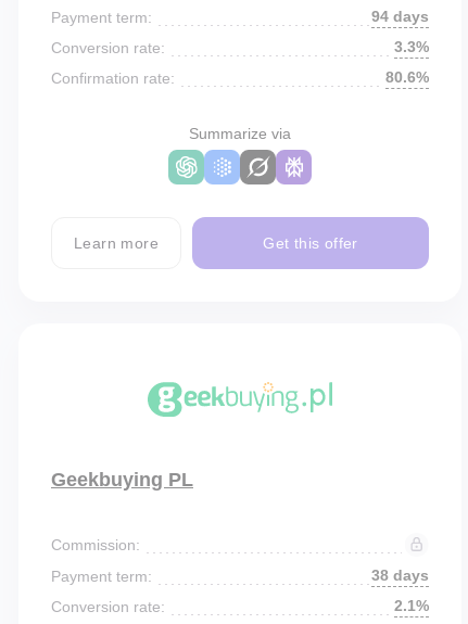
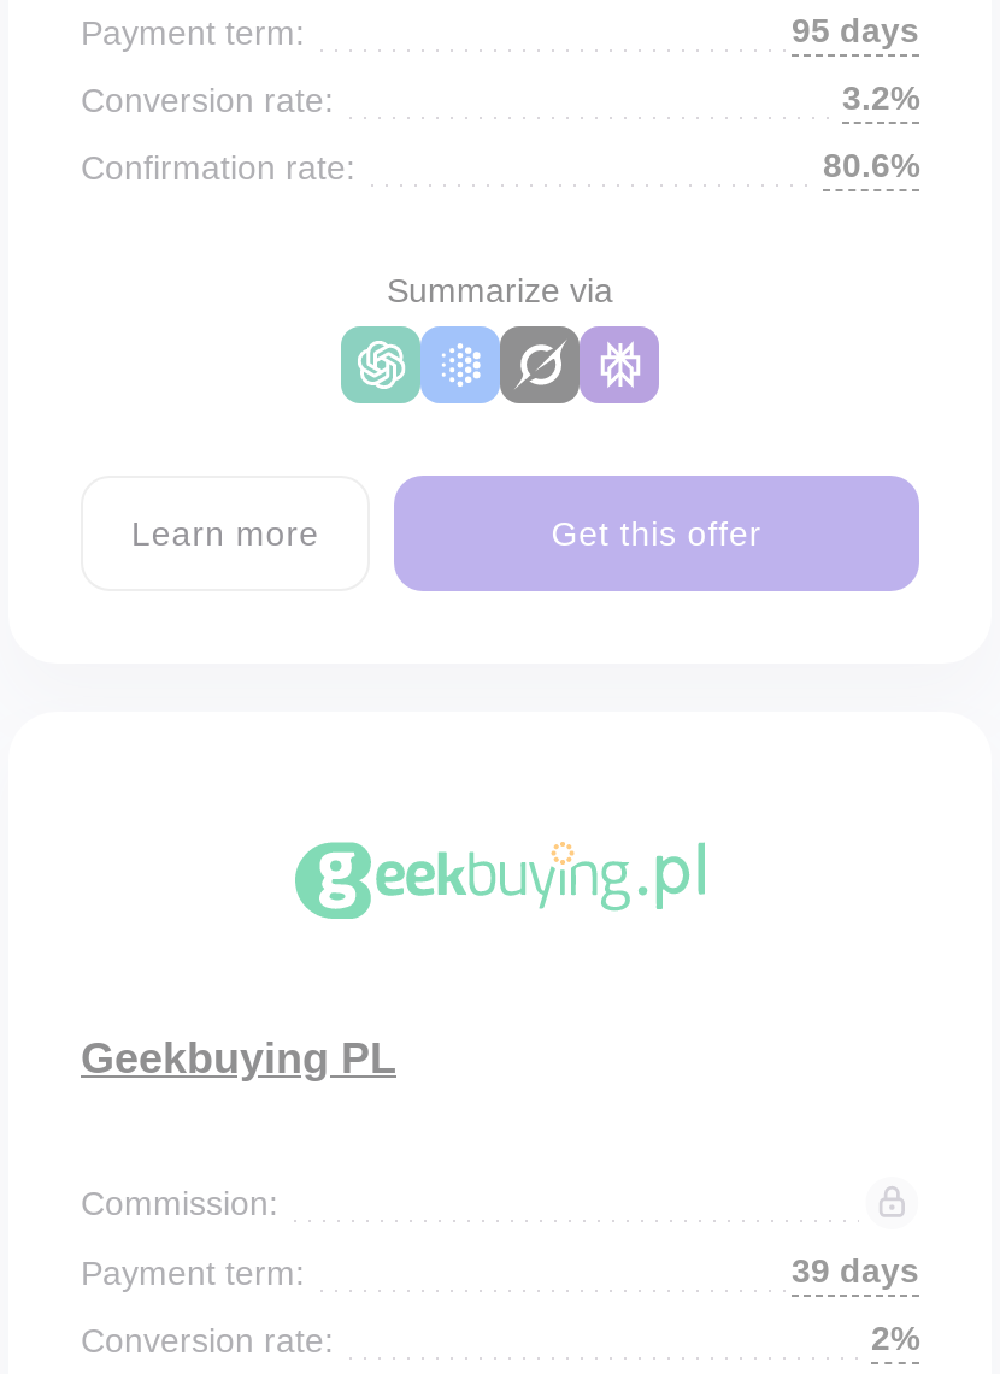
- 94 days
+ 95 days

- 3.3%
+ 3.2%

- 38 days
+ 39 days

- 2.1%
+ 2%
